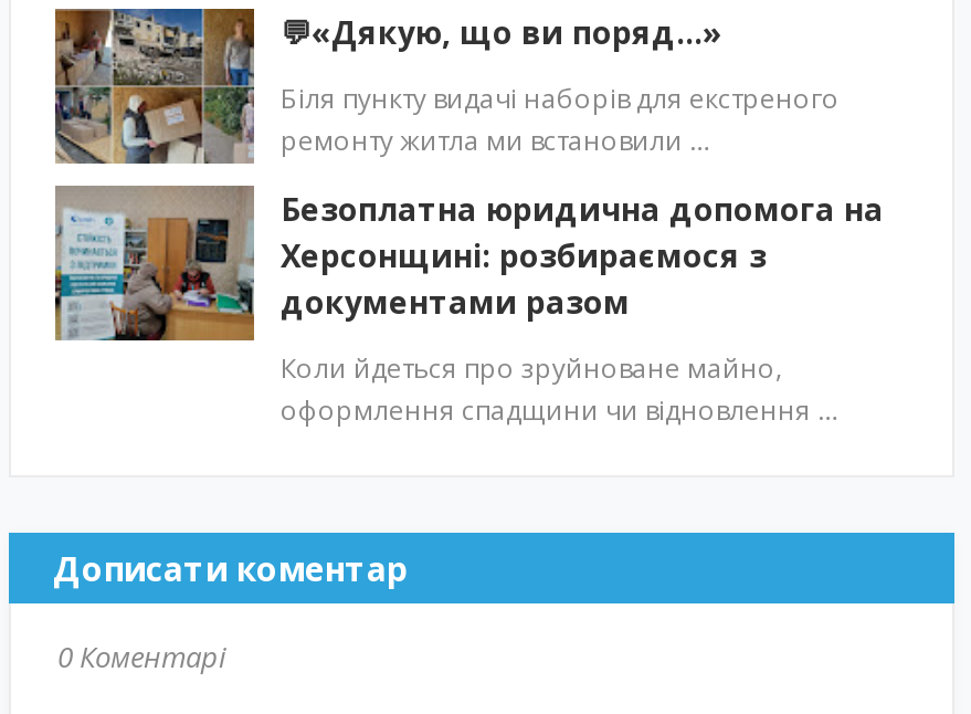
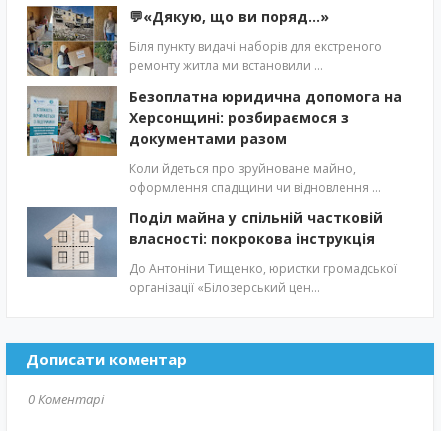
+ [image]
+ Поділ майна у спільній частковій
+ власності: покрокова інструкція
+ До Антоніни Тищенко, юристки громадської
+ організації «Білозерський цен…
